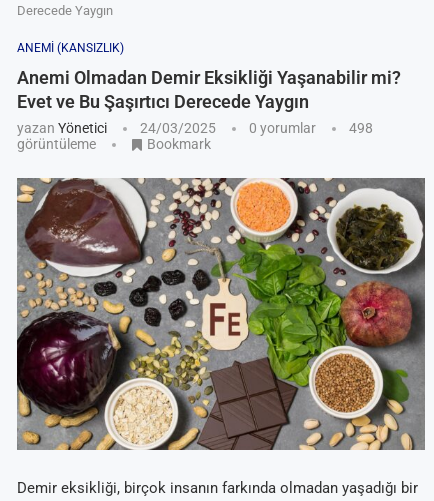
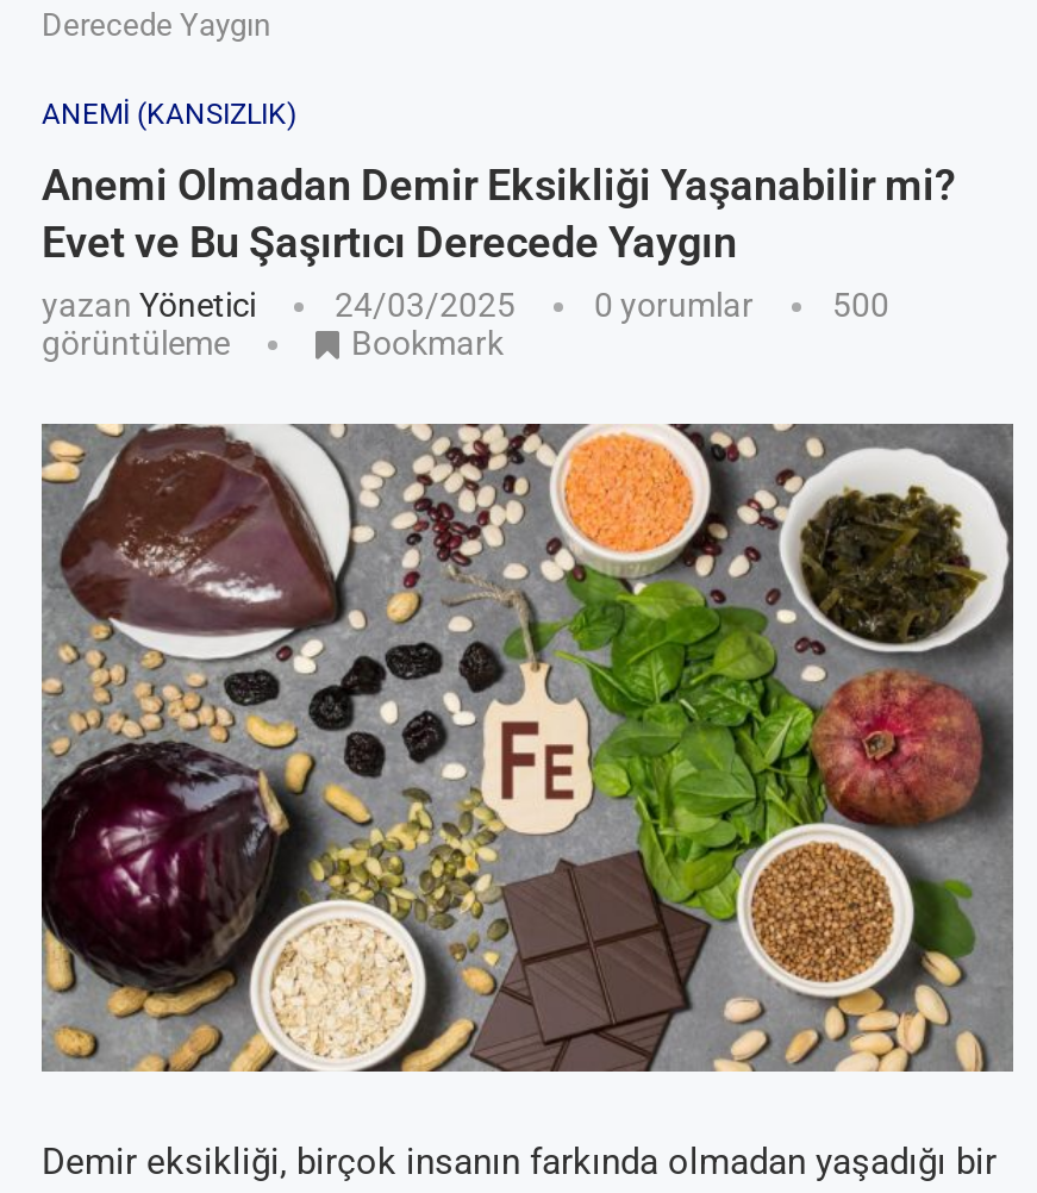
- 498
+ 500
